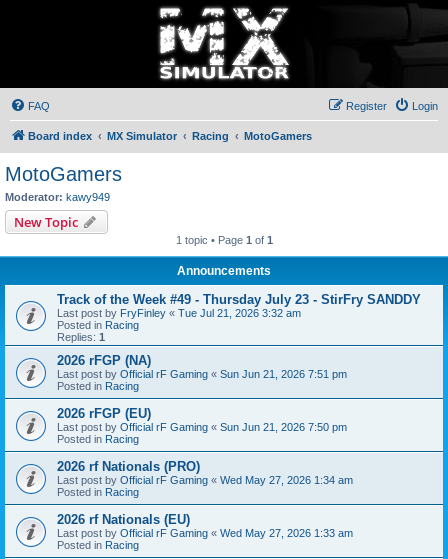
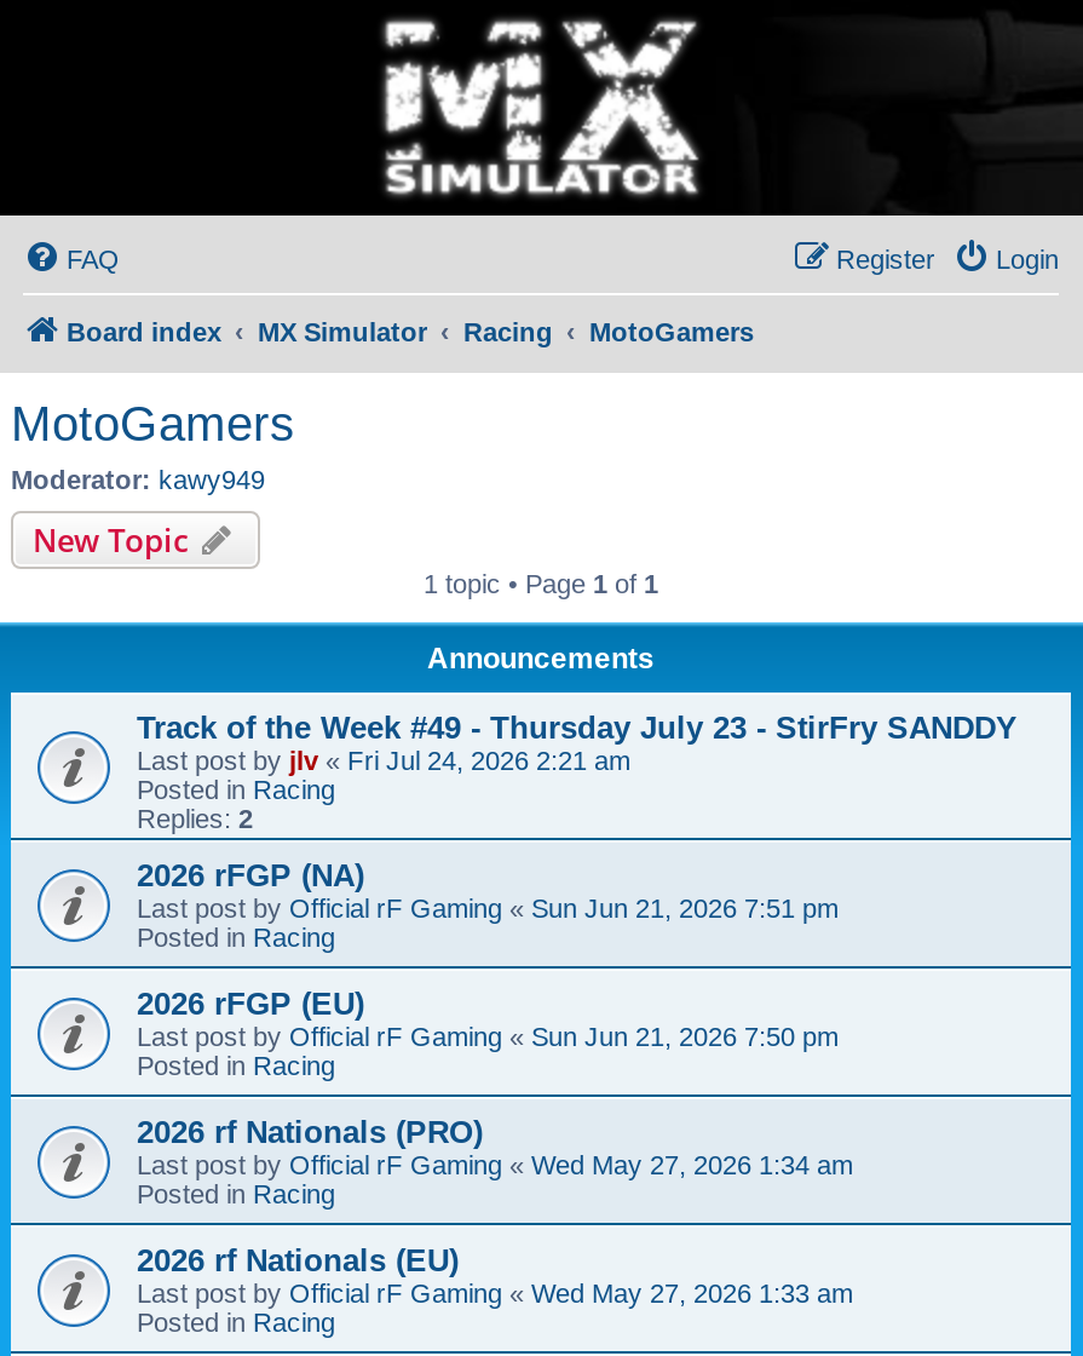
- Last post by FryFinley «Tue Jul 21, 2026 3:32 am
+ Last post by jlv «Fri Jul 24, 2026 2:21 am

- Replies: 1
+ Replies: 2
